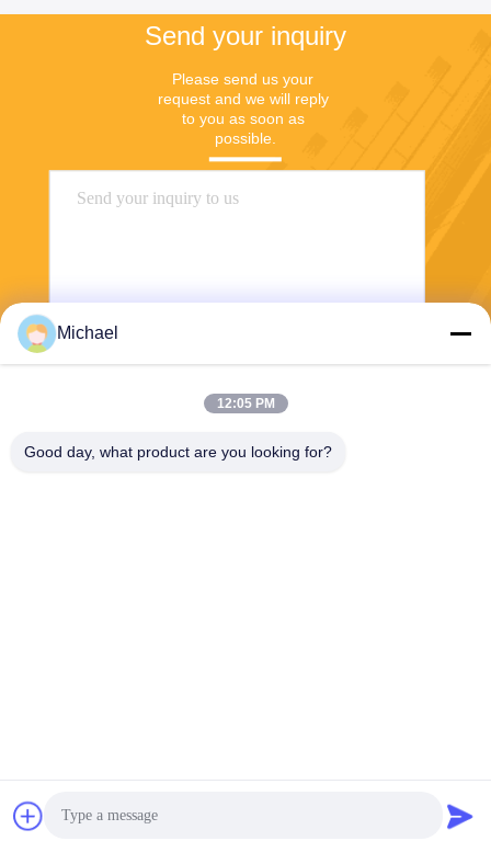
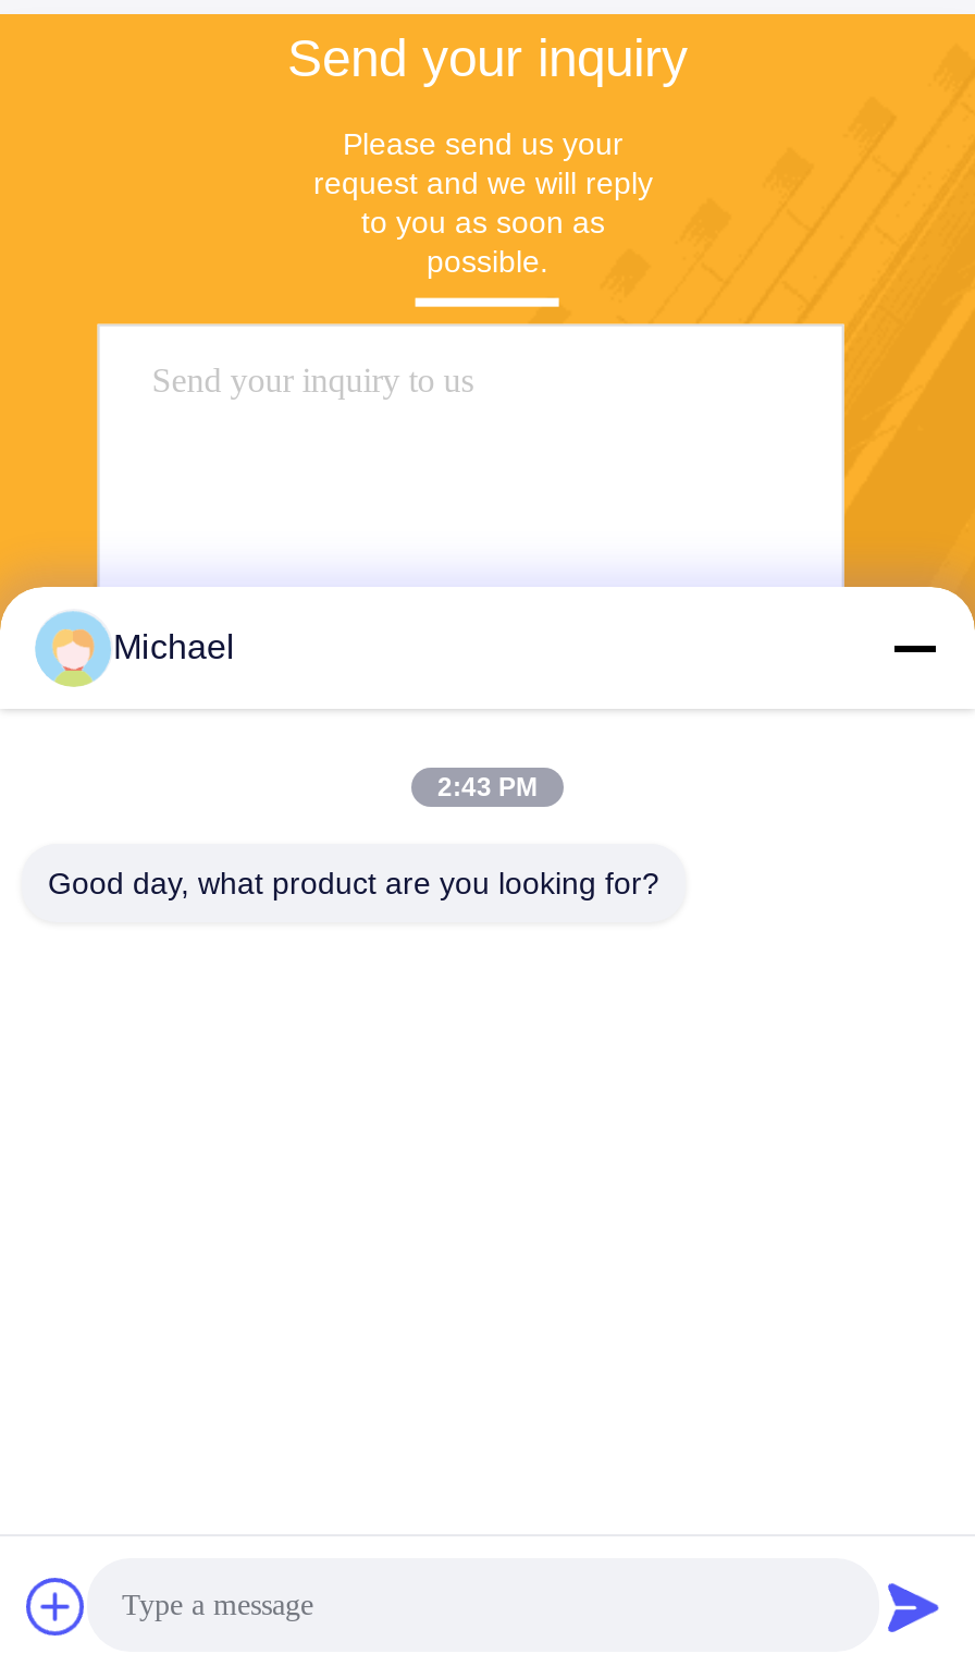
- 12:05 PM
+ 2:43 PM
